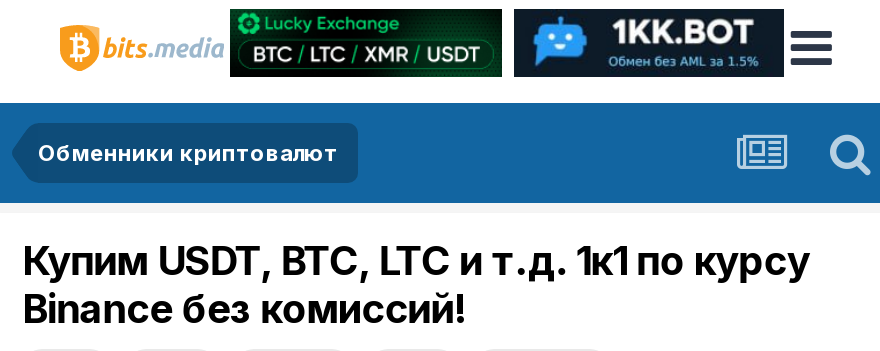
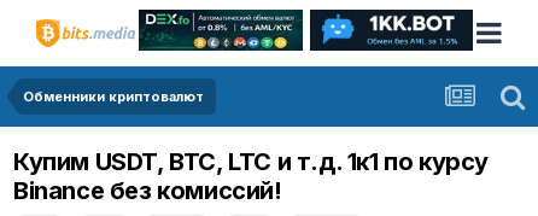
- [image]
+ [image]
